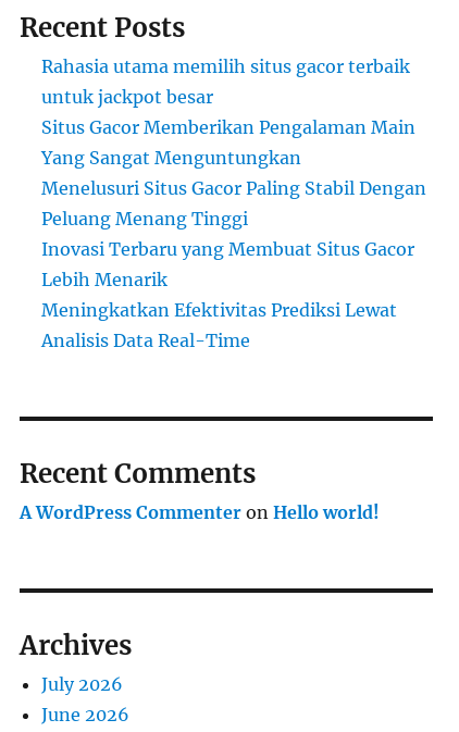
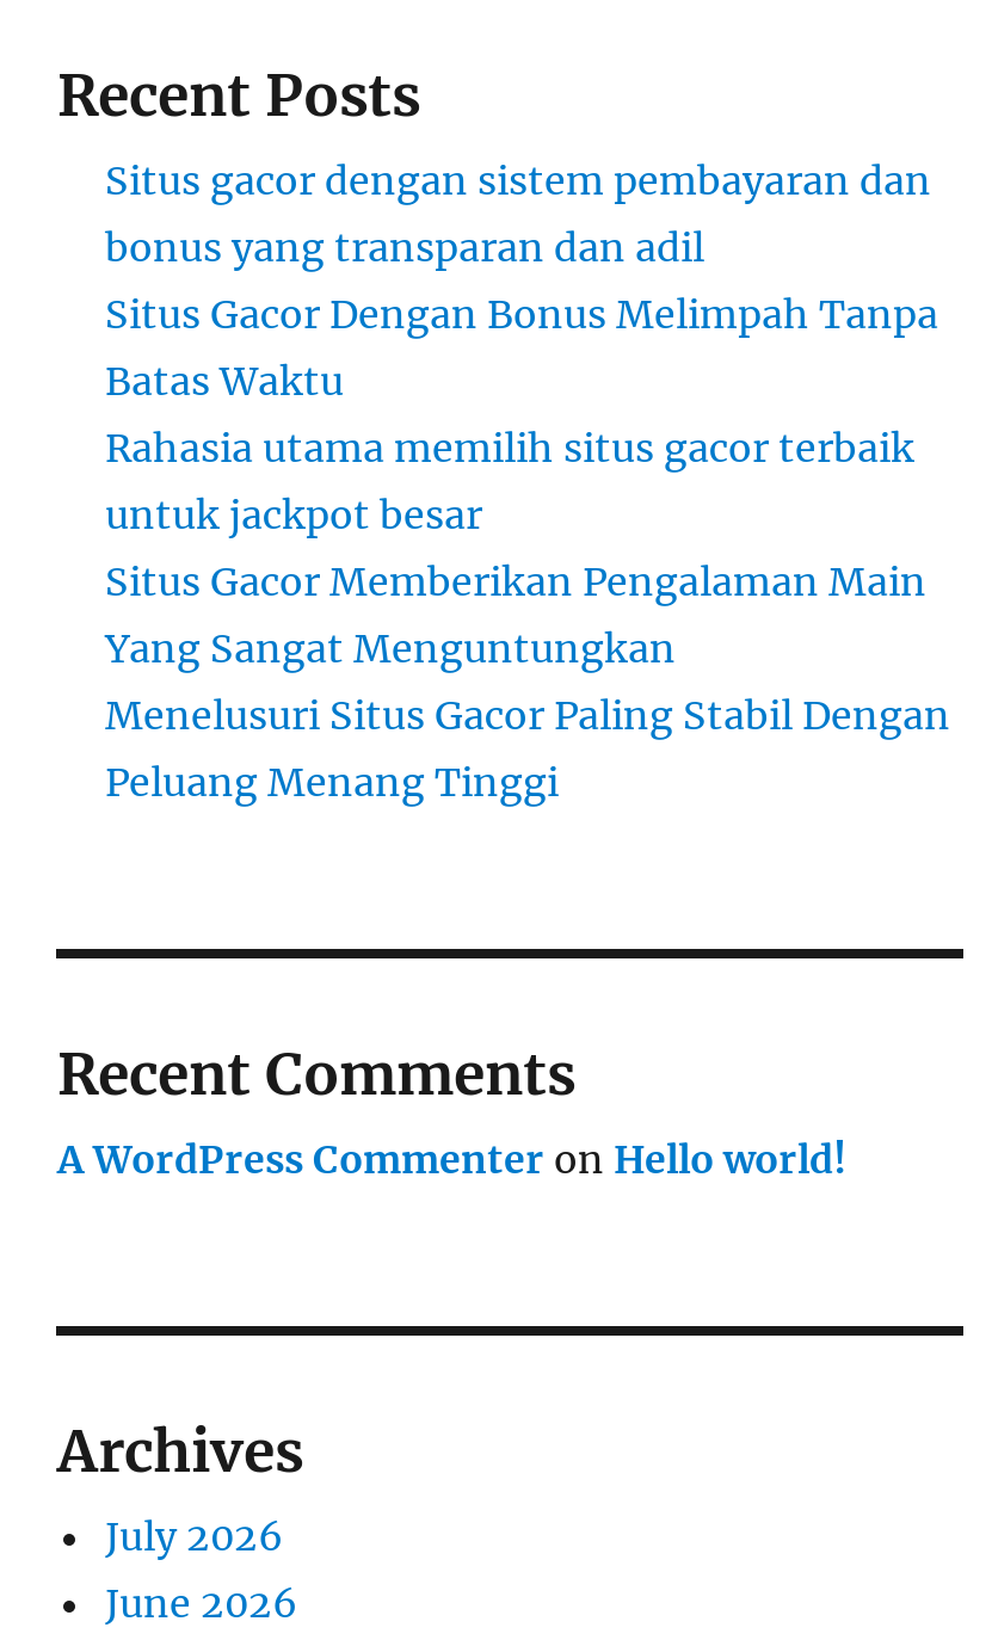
+ Situs gacor dengan sistem pembayaran dan
+ bonus yang transparan dan adil
+ Situs Gacor Dengan Bonus Melimpah Tanpa
+ Batas Waktu

moved down: Rahasia utama memilih situs gacor terbaik | untuk jackpot besar | Situs Gacor Memberikan Pengalaman Main | Yang Sangat Menguntungkan | Menelusuri Situs Gacor Paling Stabil Dengan | Peluang Menang Tinggi

- Inovasi Terbaru yang Membuat Situs Gacor
- Lebih Menarik
- Meningkatkan Efektivitas Prediksi Lewat
- Analisis Data Real-Time
